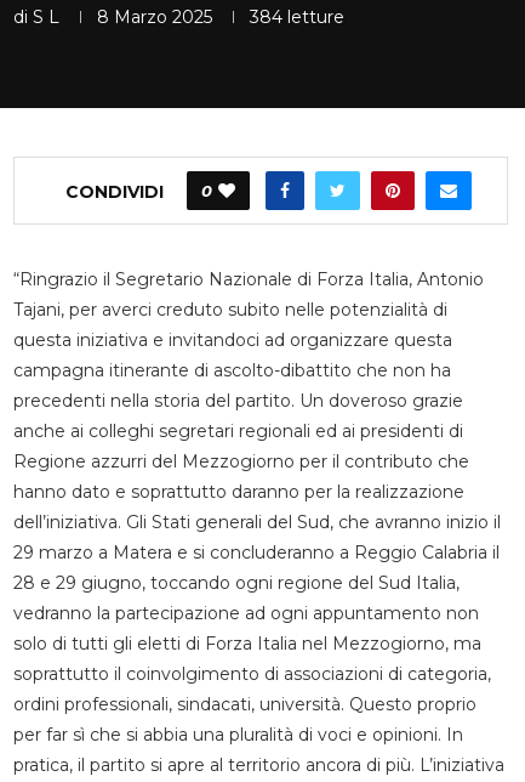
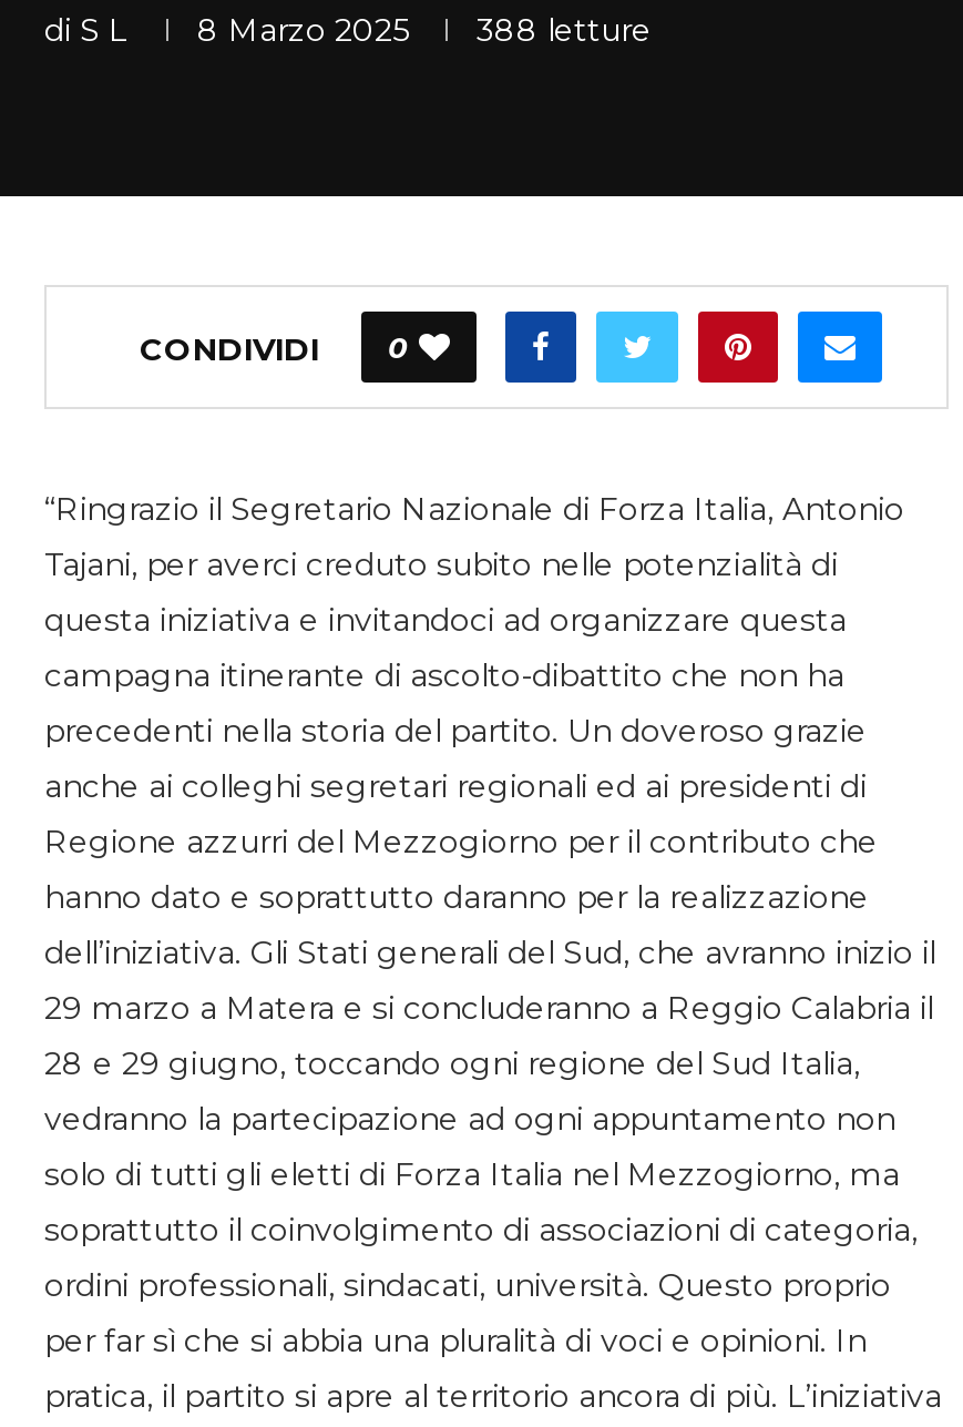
- di S L 8 Marzo 2025 384 letture
+ di S L 8 Marzo 2025 388 letture
